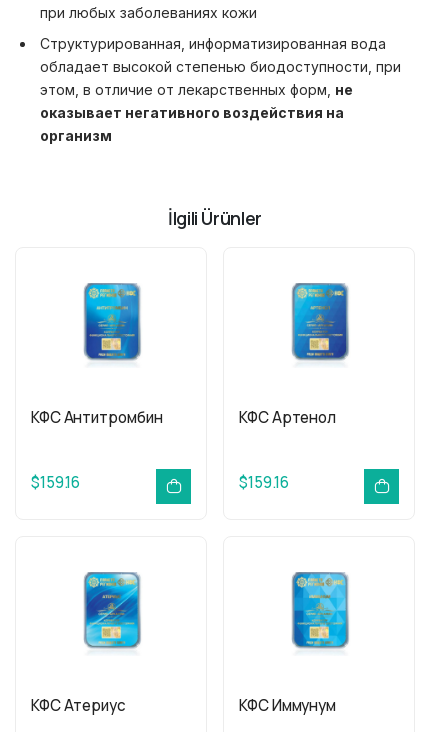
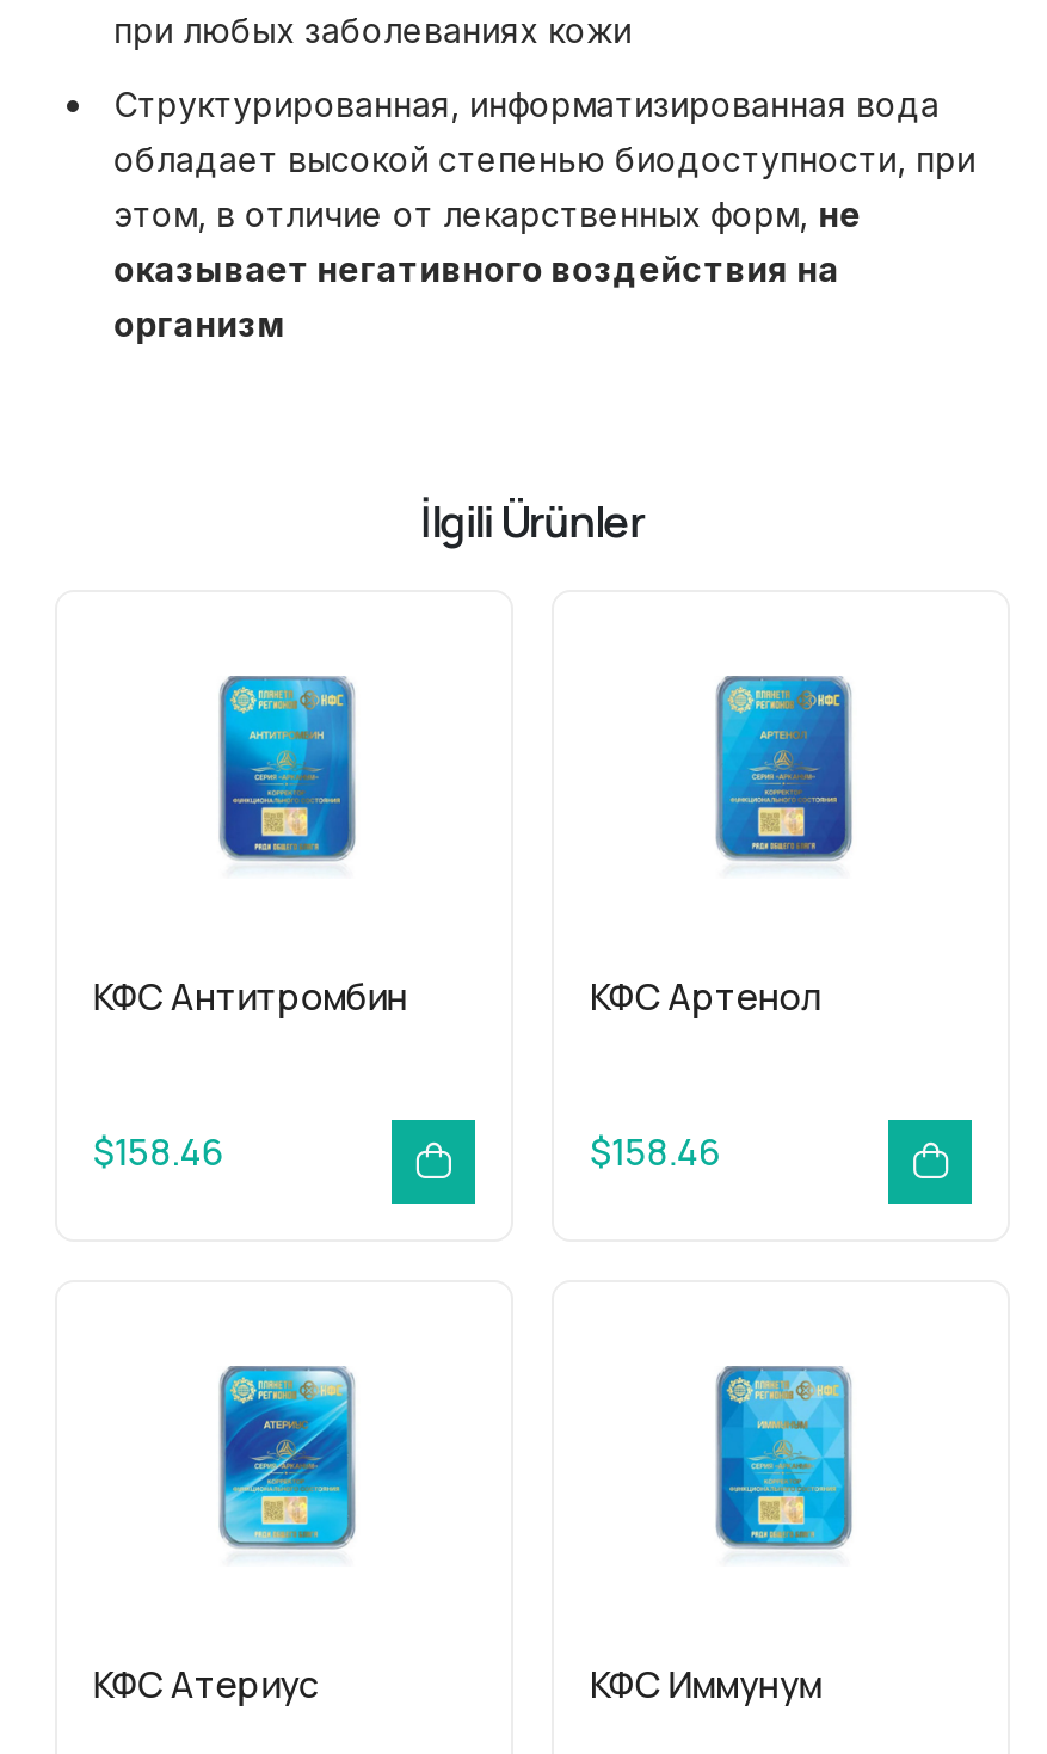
- $159.16
+ $158.46

- $159.16
+ $158.46
